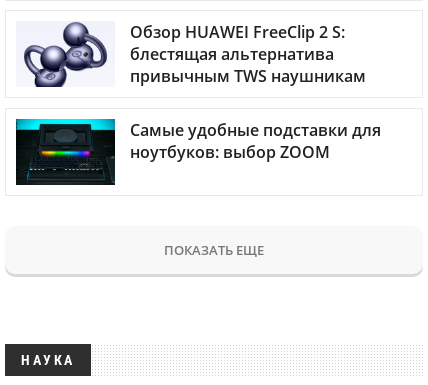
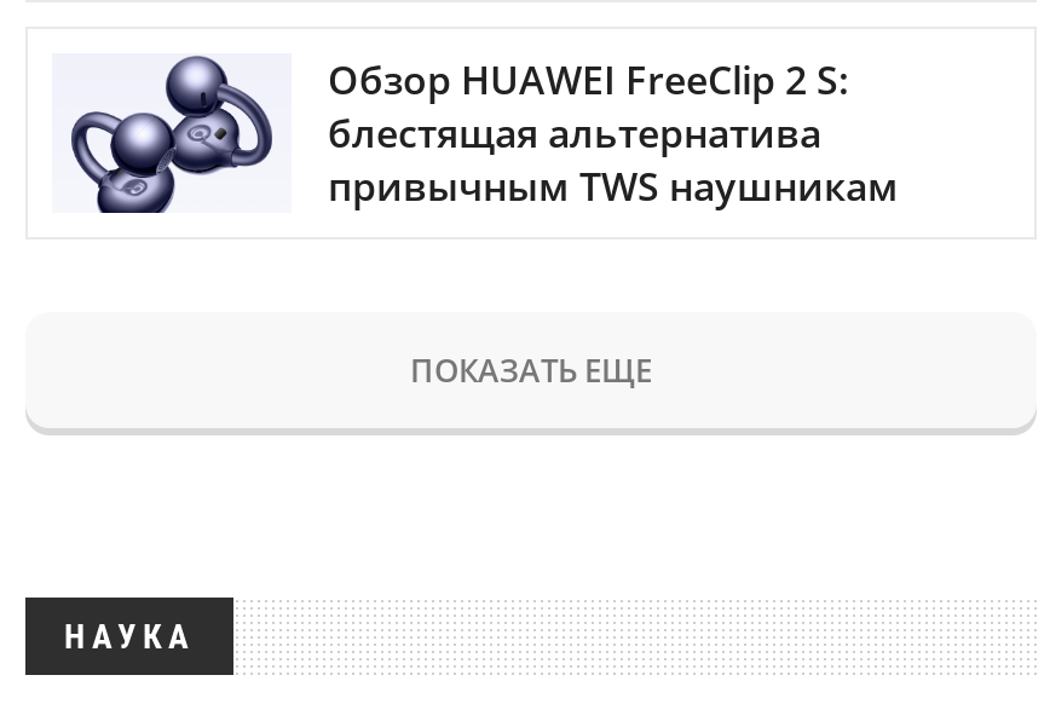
- [image]
- Самые удобные подставки для
- ноутбуков: выбор ZOOM
